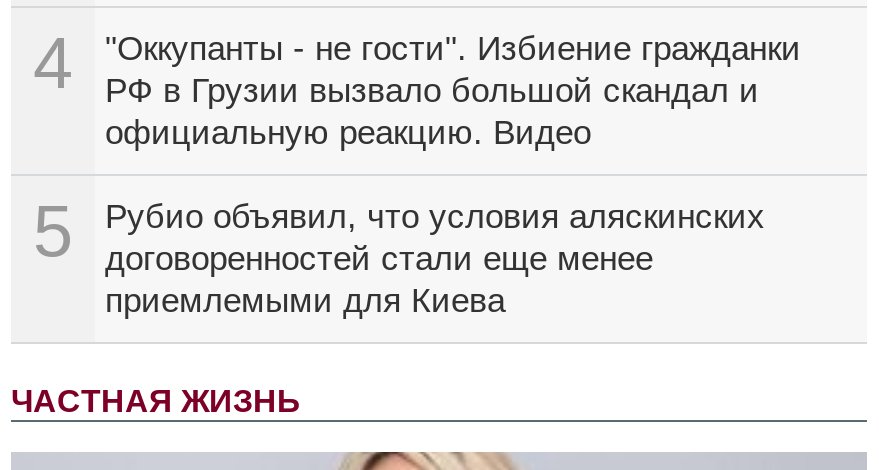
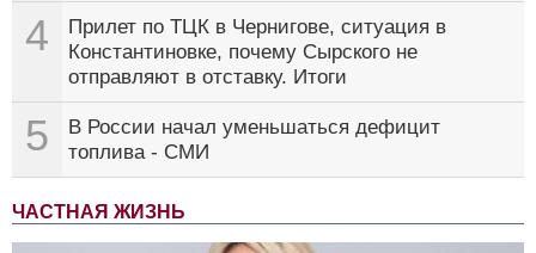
- "Оккупанты - не гости". Избиение гражданки
- РФ в Грузии вызвало большой скандал и
- официальную реакцию. Видео
+ Прилет по ТЦК в Чернигове, ситуация в
+ Константиновке, почему Сырского не
+ отправляют в отставку. Итоги

- Рубио объявил, что условия аляскинских
- договоренностей стали еще менее
- приемлемыми для Киева
+ В России начал уменьшаться дефицит
+ топлива - СМИ
